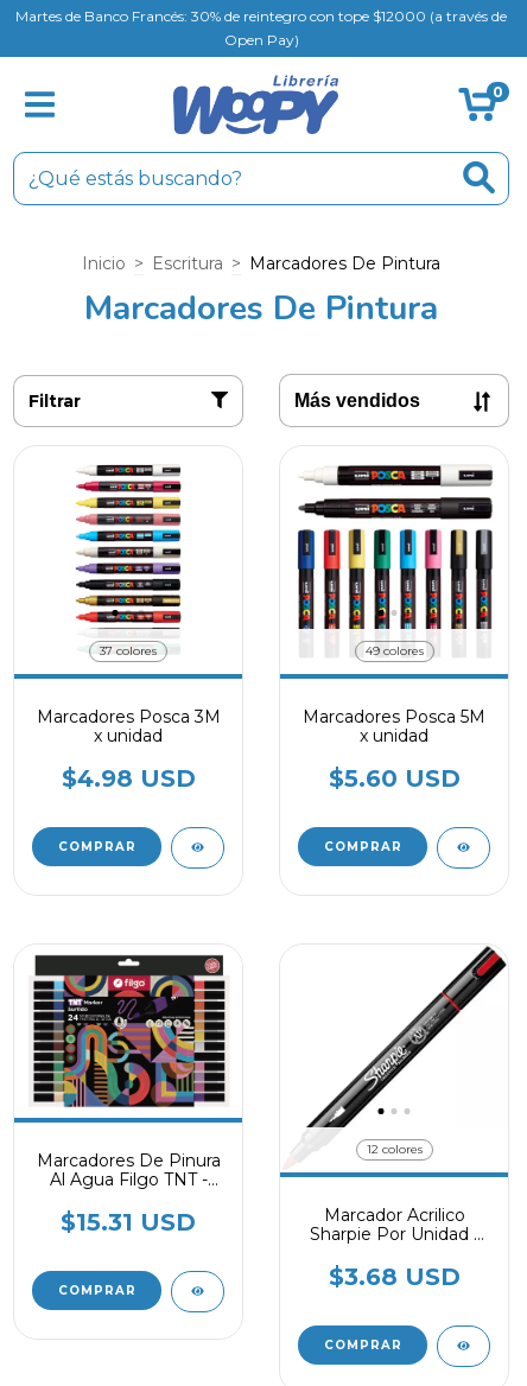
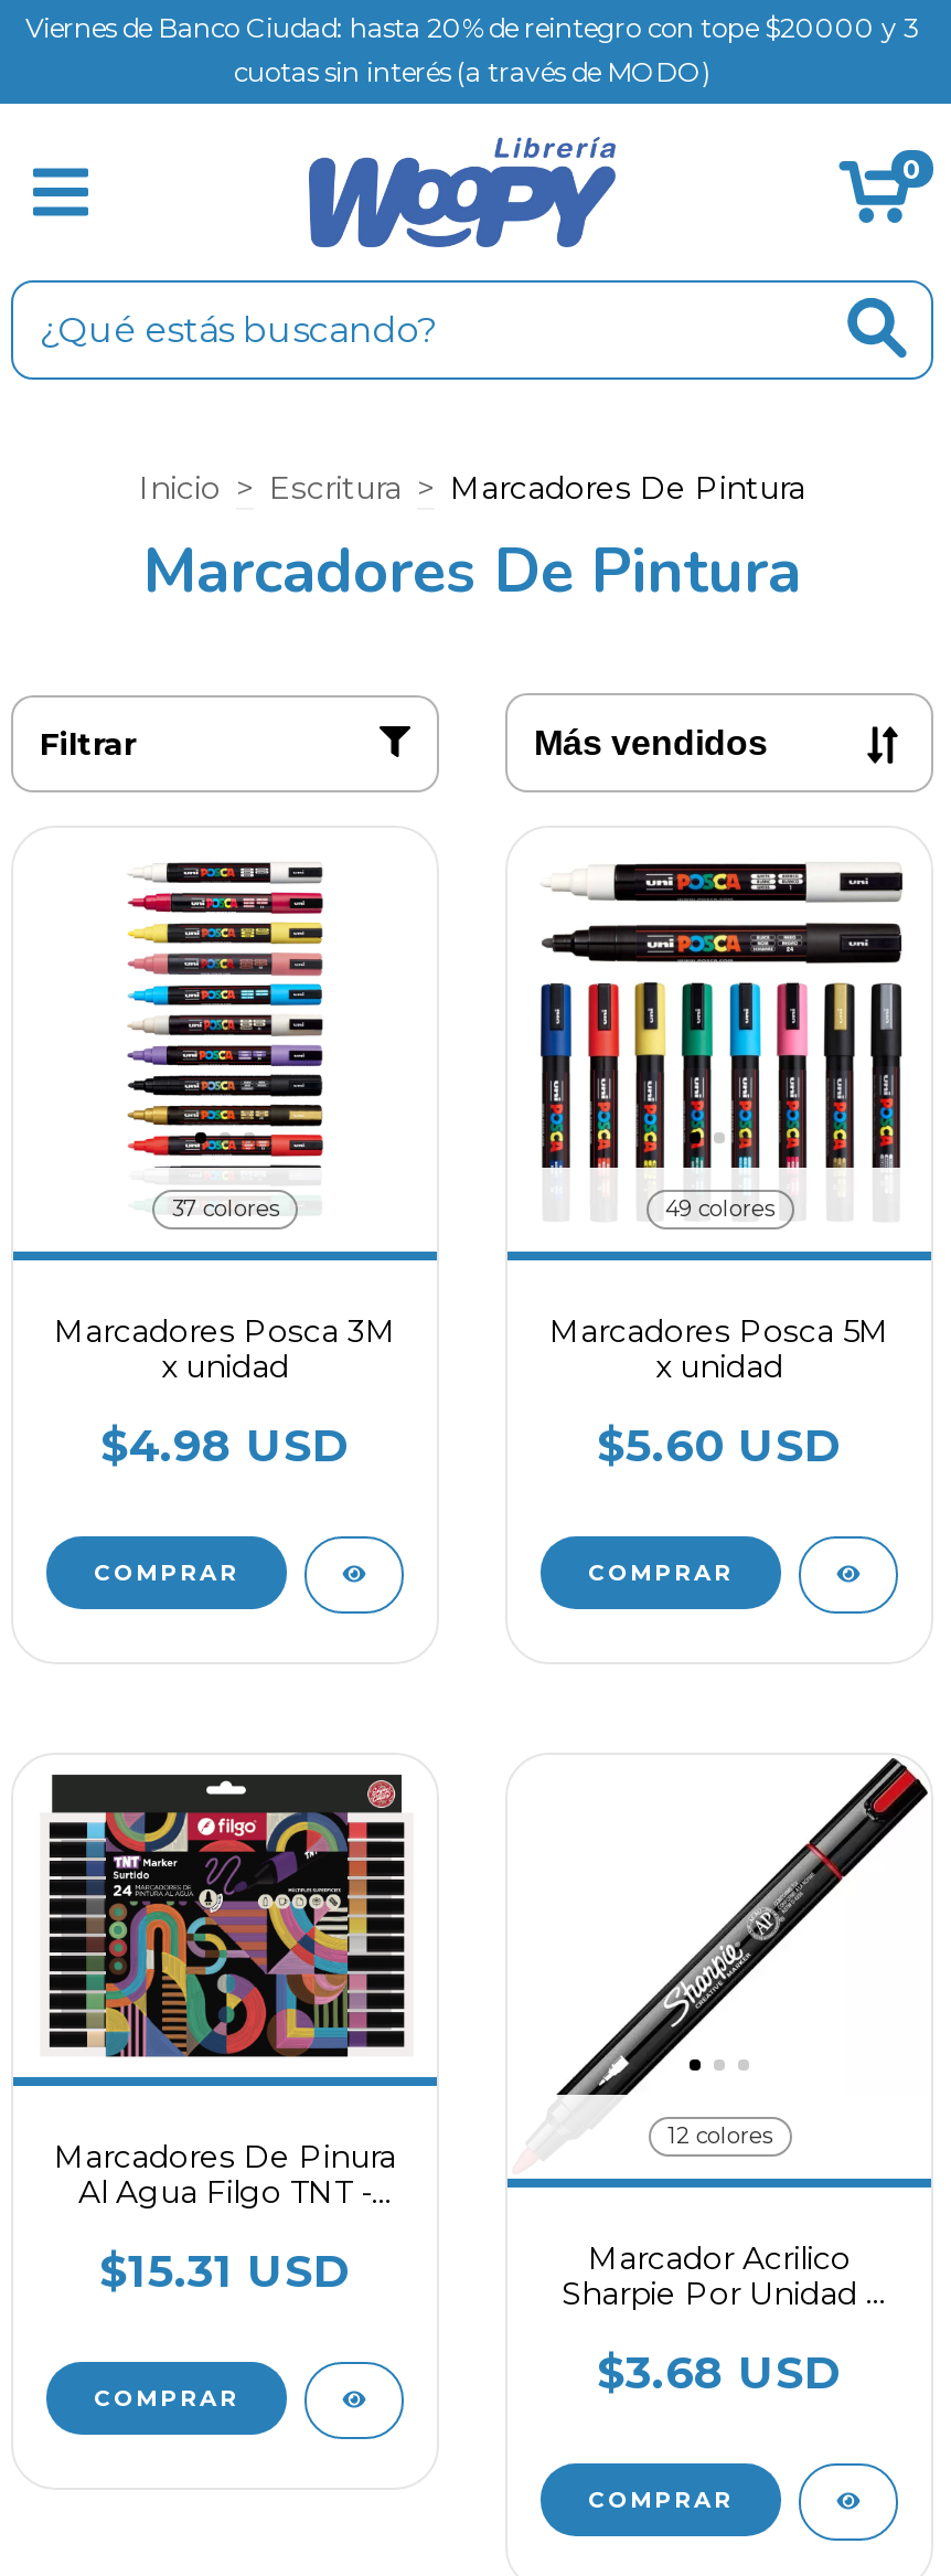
- Martes de Banco Francés: 30% de reintegro con tope $12000 (a través de
- Open Pay)
+ Viernes de Banco Ciudad: hasta 20% de reintegro con tope $20000 y 3
+ cuotas sin interés (a través de MODO)
